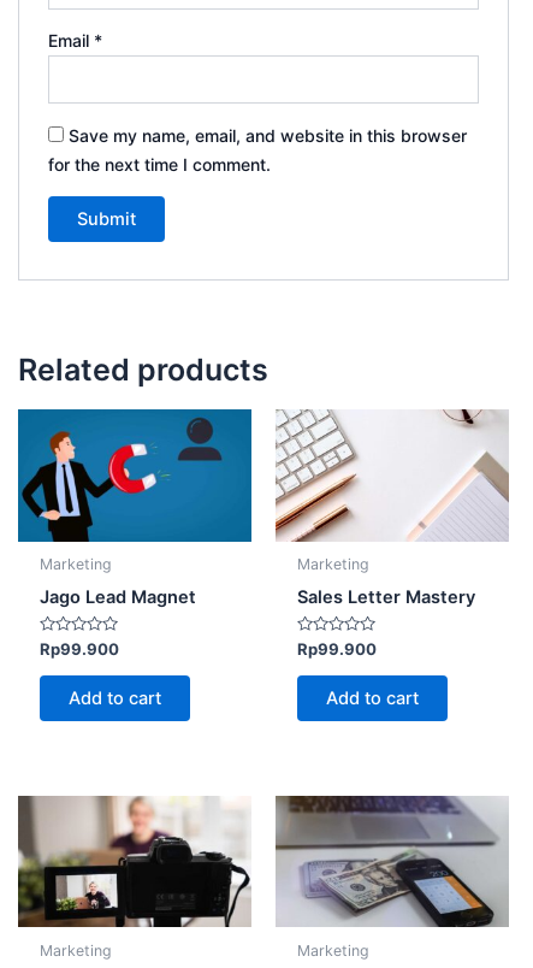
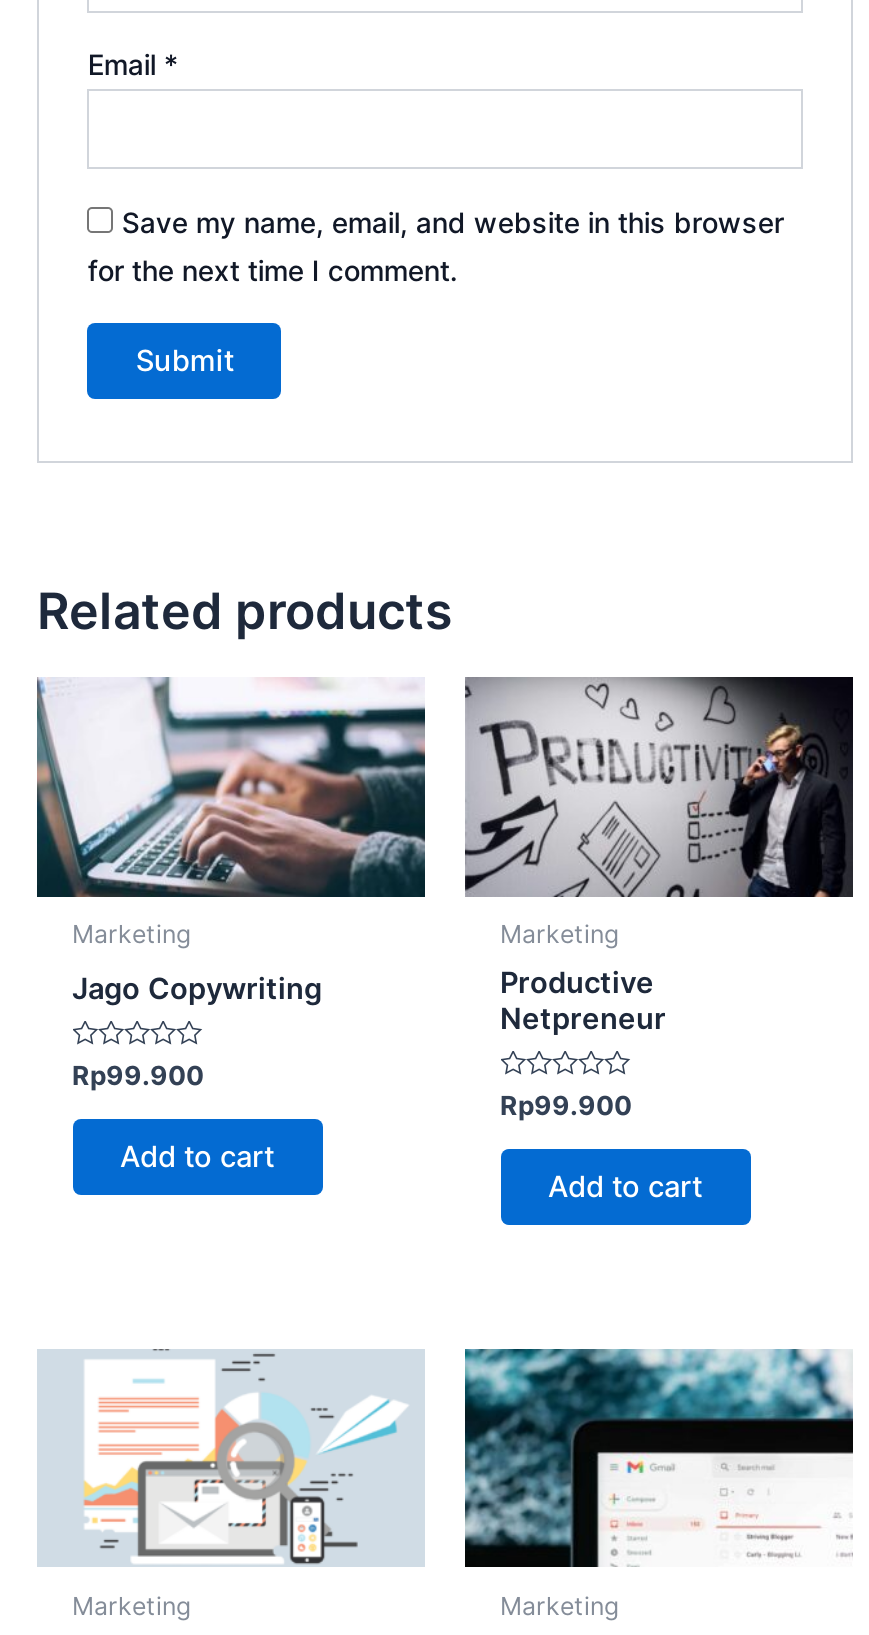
- [image]
- Jago Lead Magnet
+ [image]
+ Jago Copywriting

- [image]
- Sales Letter Mastery
+ [image]
+ Productive
+ Netpreneur

- [image]
+ [image]

- [image]
+ [image]
